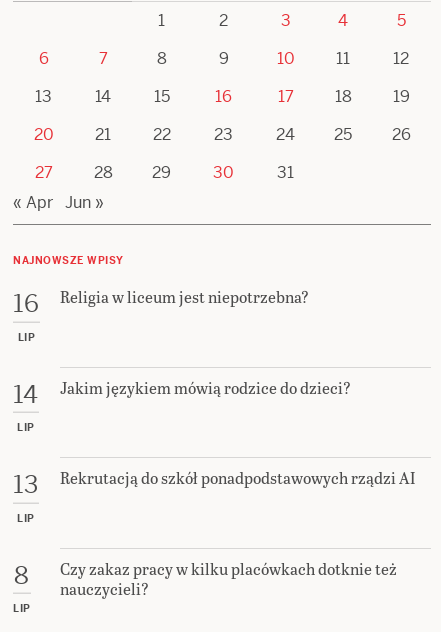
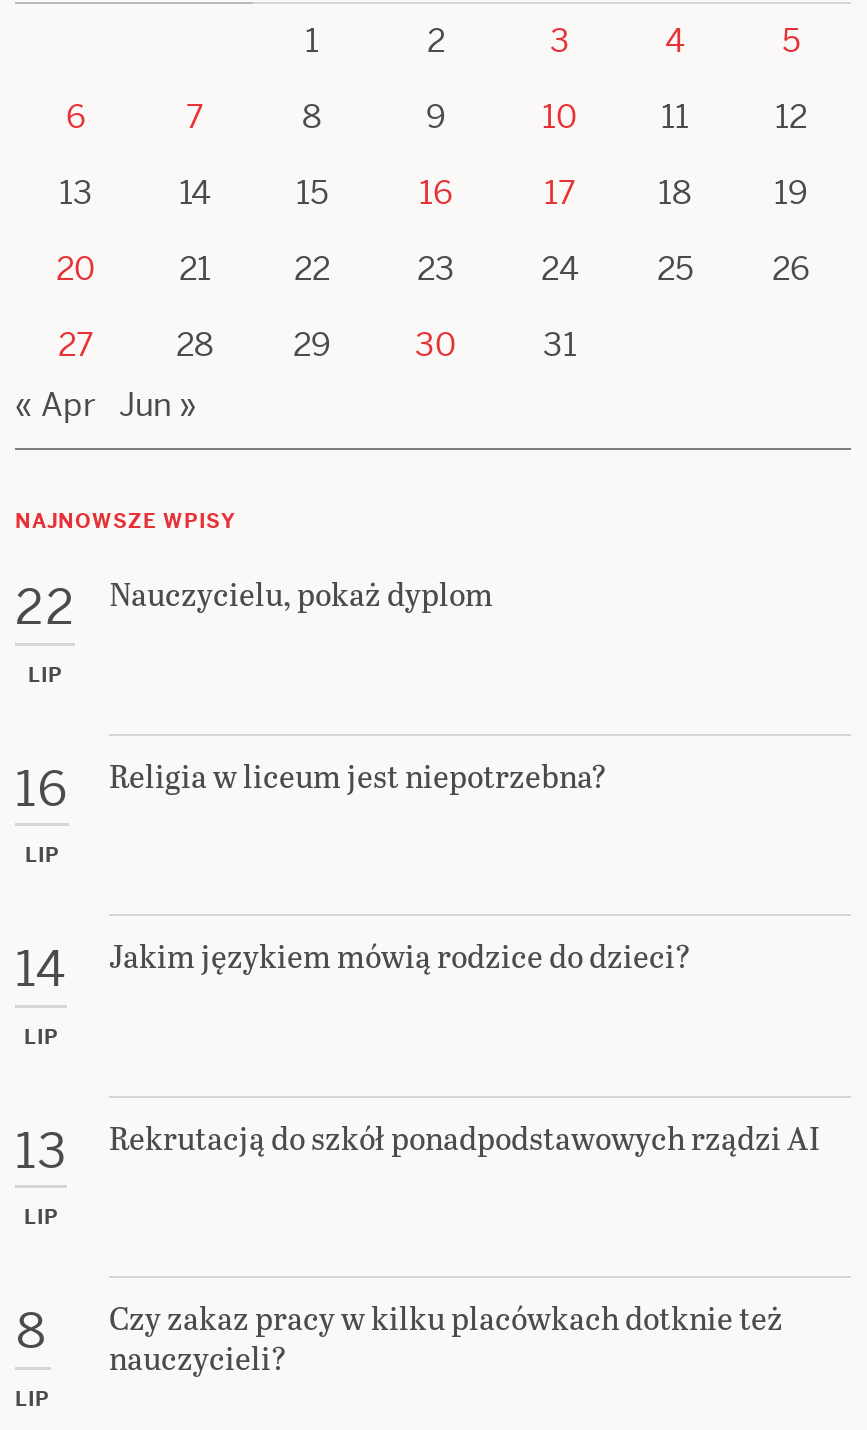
+ 22
+ LIP

+ Nauczycielu, pokaż dyplom
